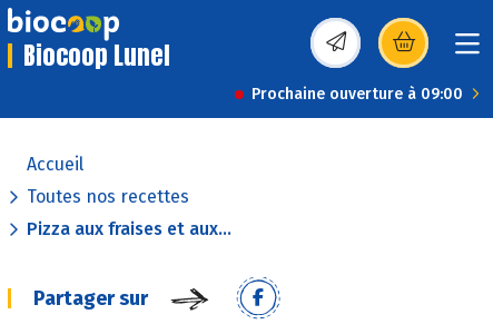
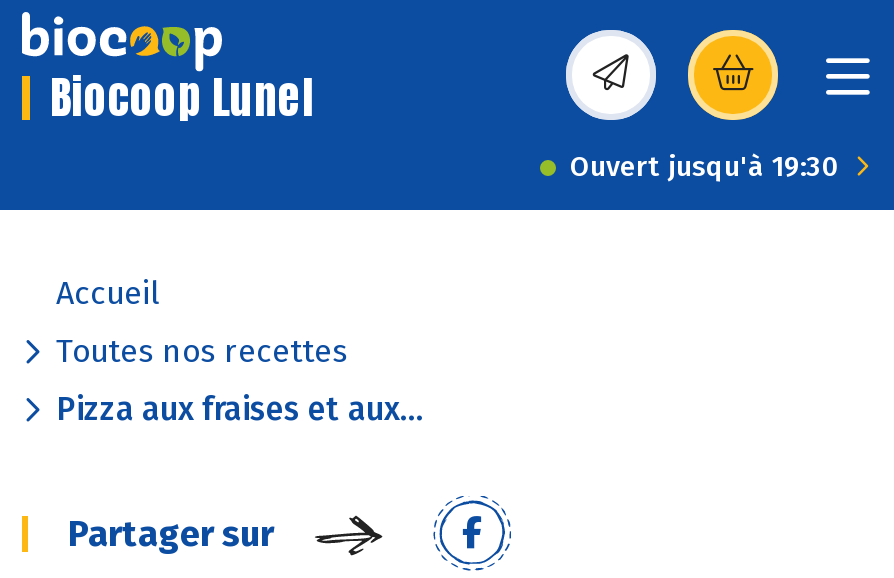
- Prochaine ouverture à 09:00
+ Ouvert jusqu'à 19:30
